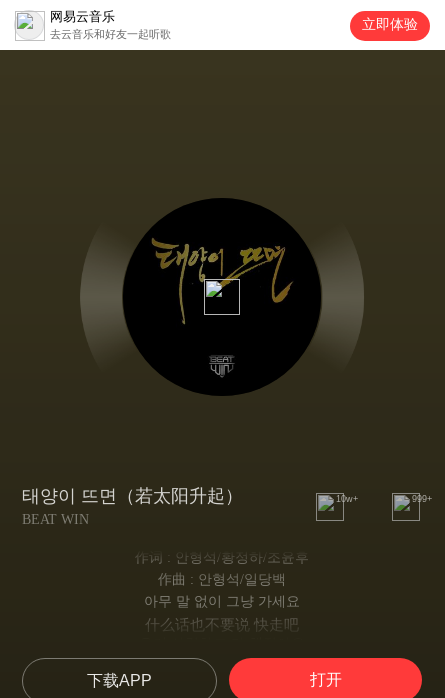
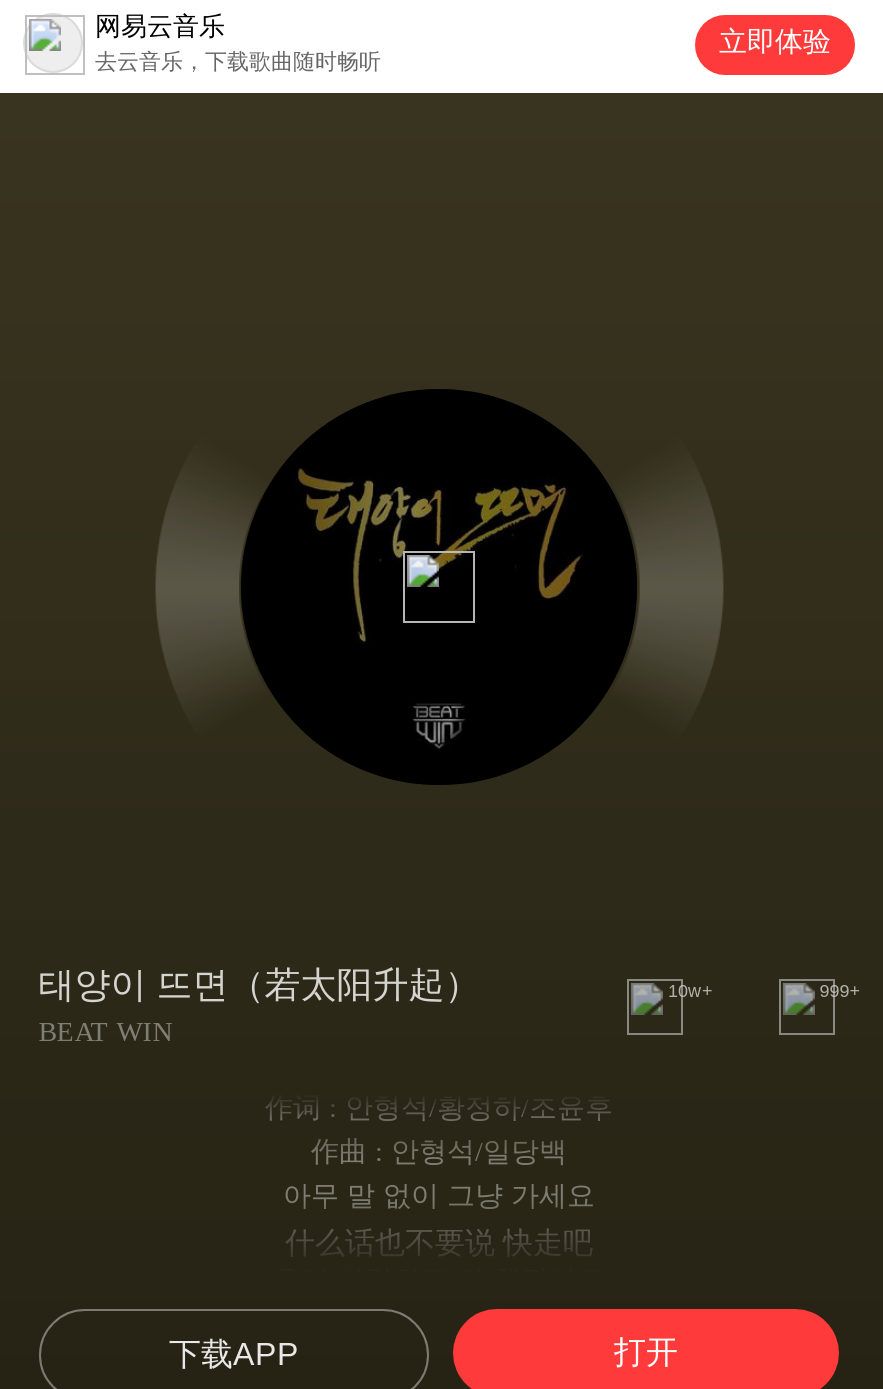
- 去云音乐和好友一起听歌
+ 去云音乐，下载歌曲随时畅听
